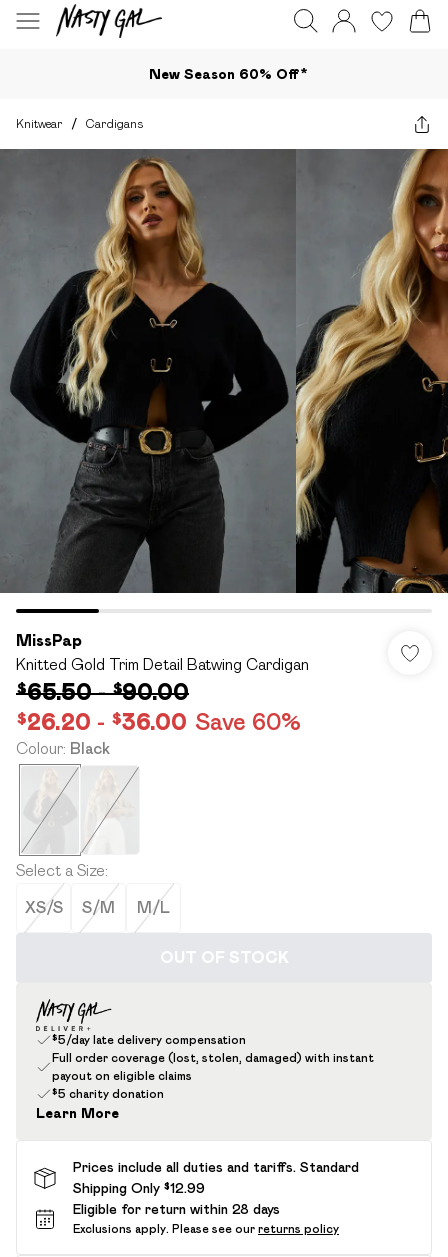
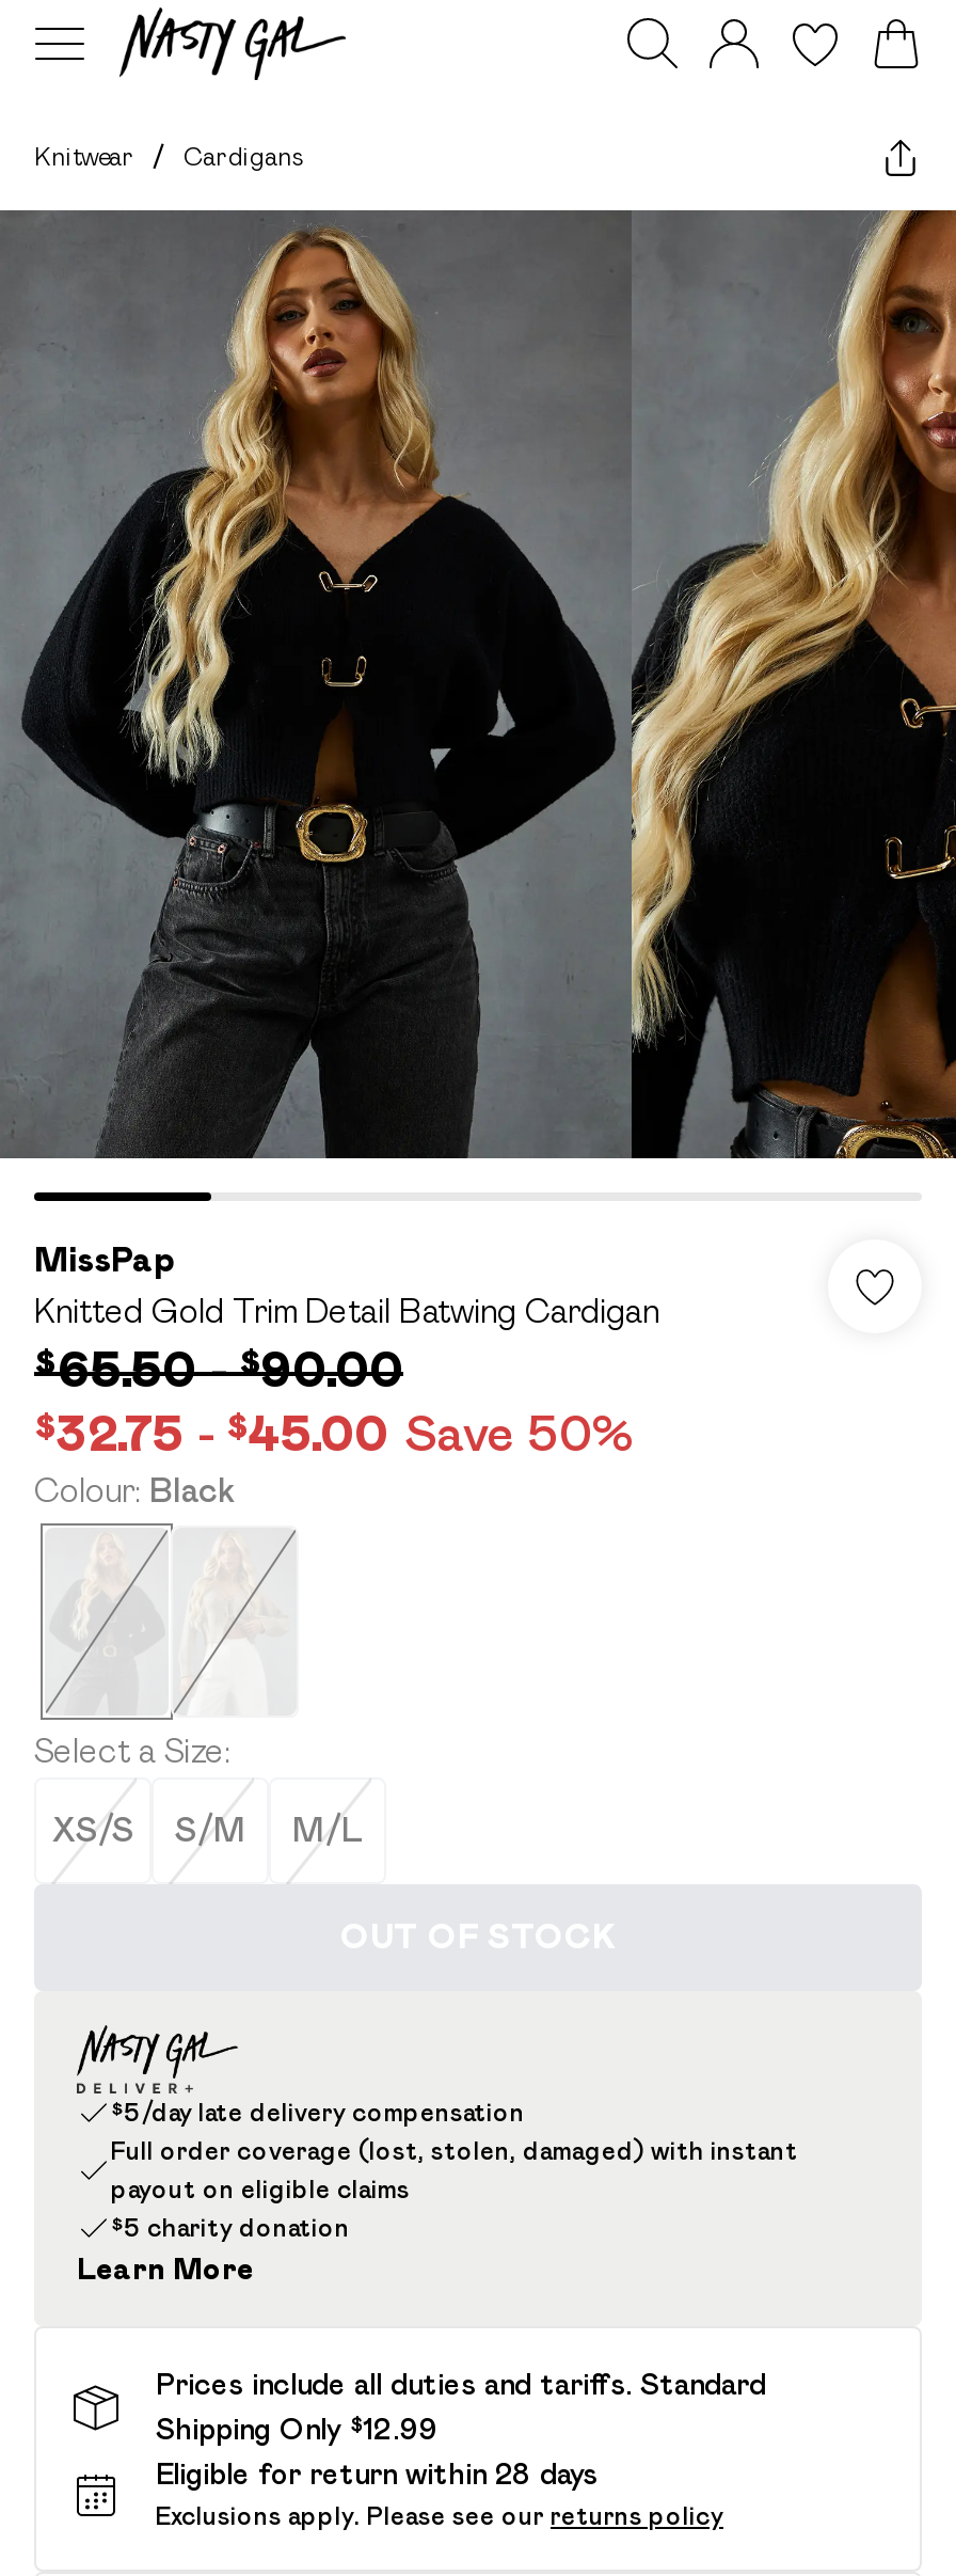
- New Season 60% Off*

- $26.20 - $36.00 Save 60%
+ $32.75 - $45.00 Save 50%
